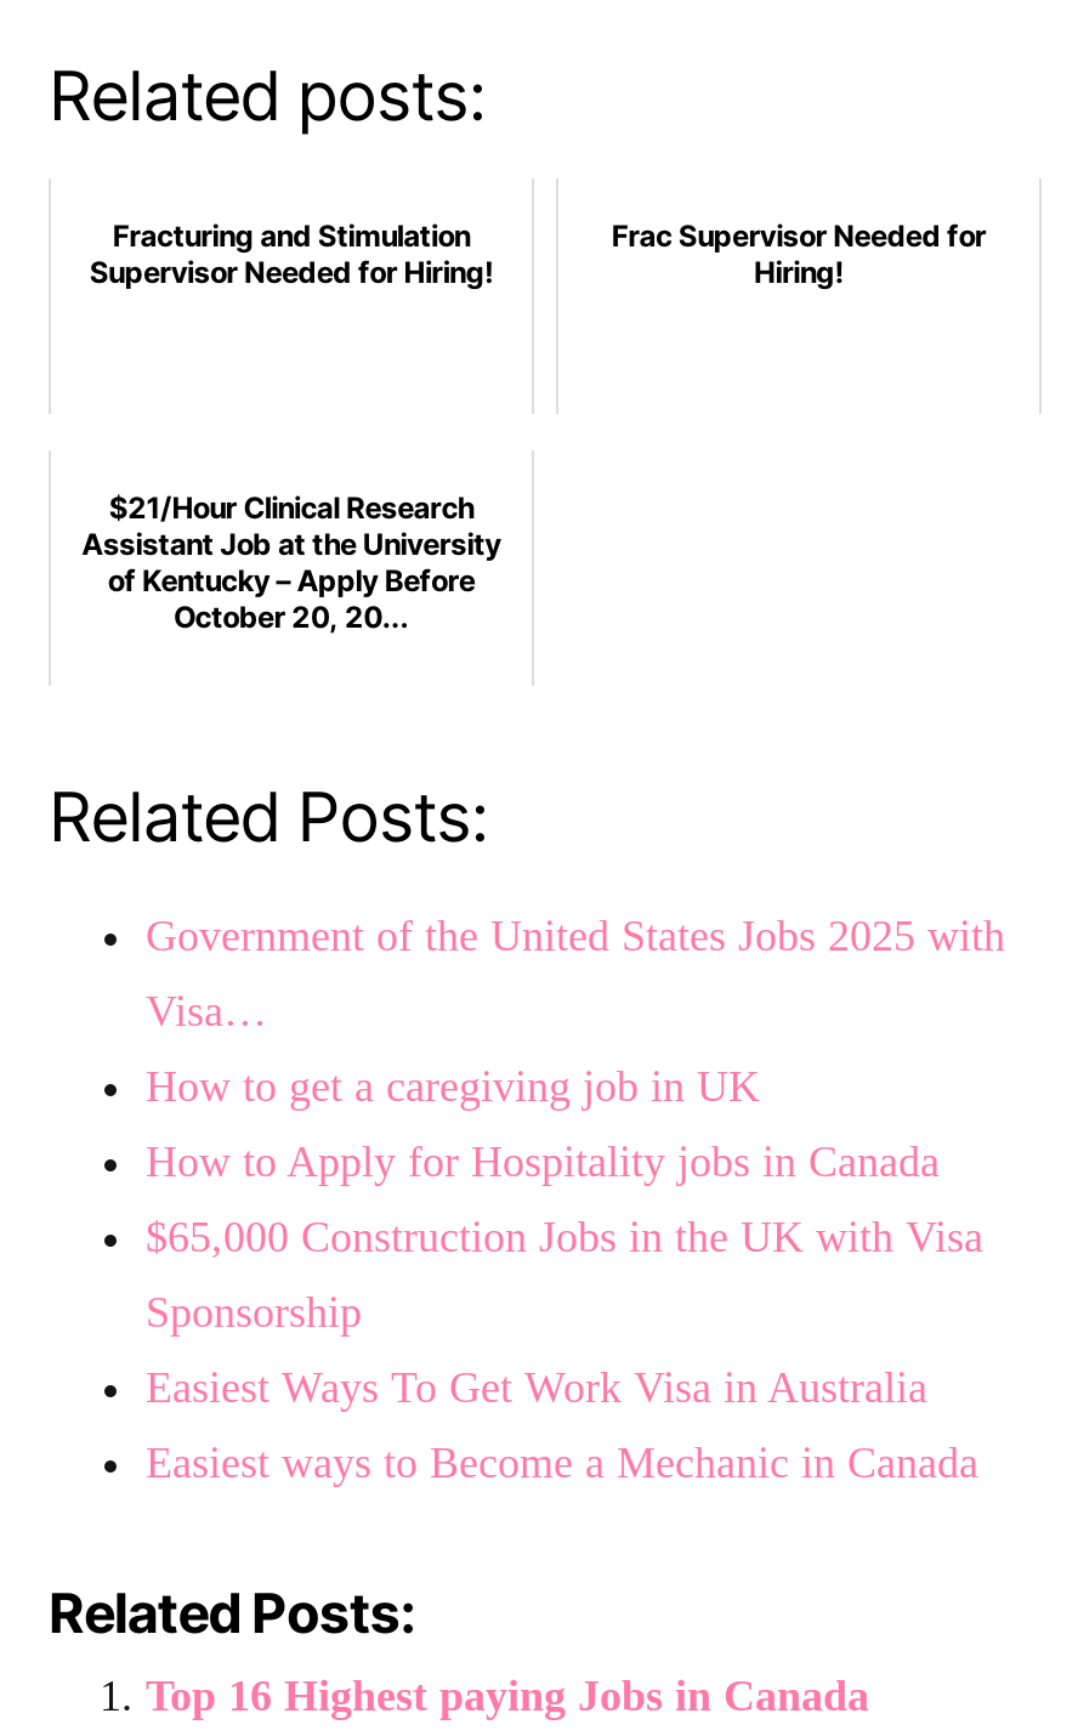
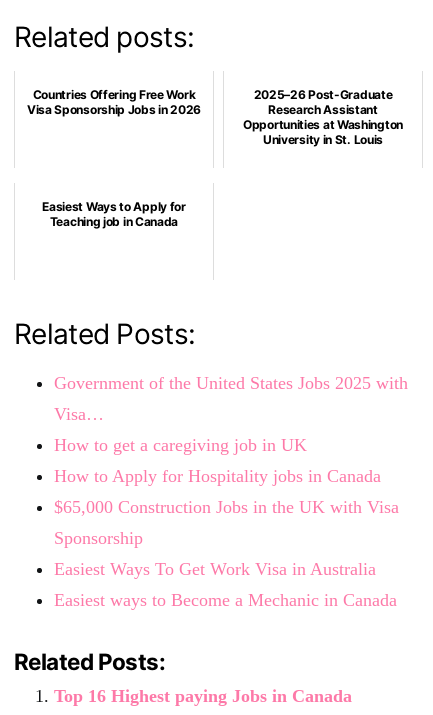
- Fracturing and Stimulation
- Supervisor Needed for Hiring!
+ Countries Offering Free Work
+ Visa Sponsorship Jobs in 2026

- Frac Supervisor Needed for
- Hiring!
+ 2025–26 Post-Graduate
+ Research Assistant
+ Opportunities at Washington
+ University in St. Louis

- $21/Hour Clinical Research
- Assistant Job at the University
- of Kentucky – Apply Before
- October 20, 20...
+ Easiest Ways to Apply for
+ Teaching job in Canada
